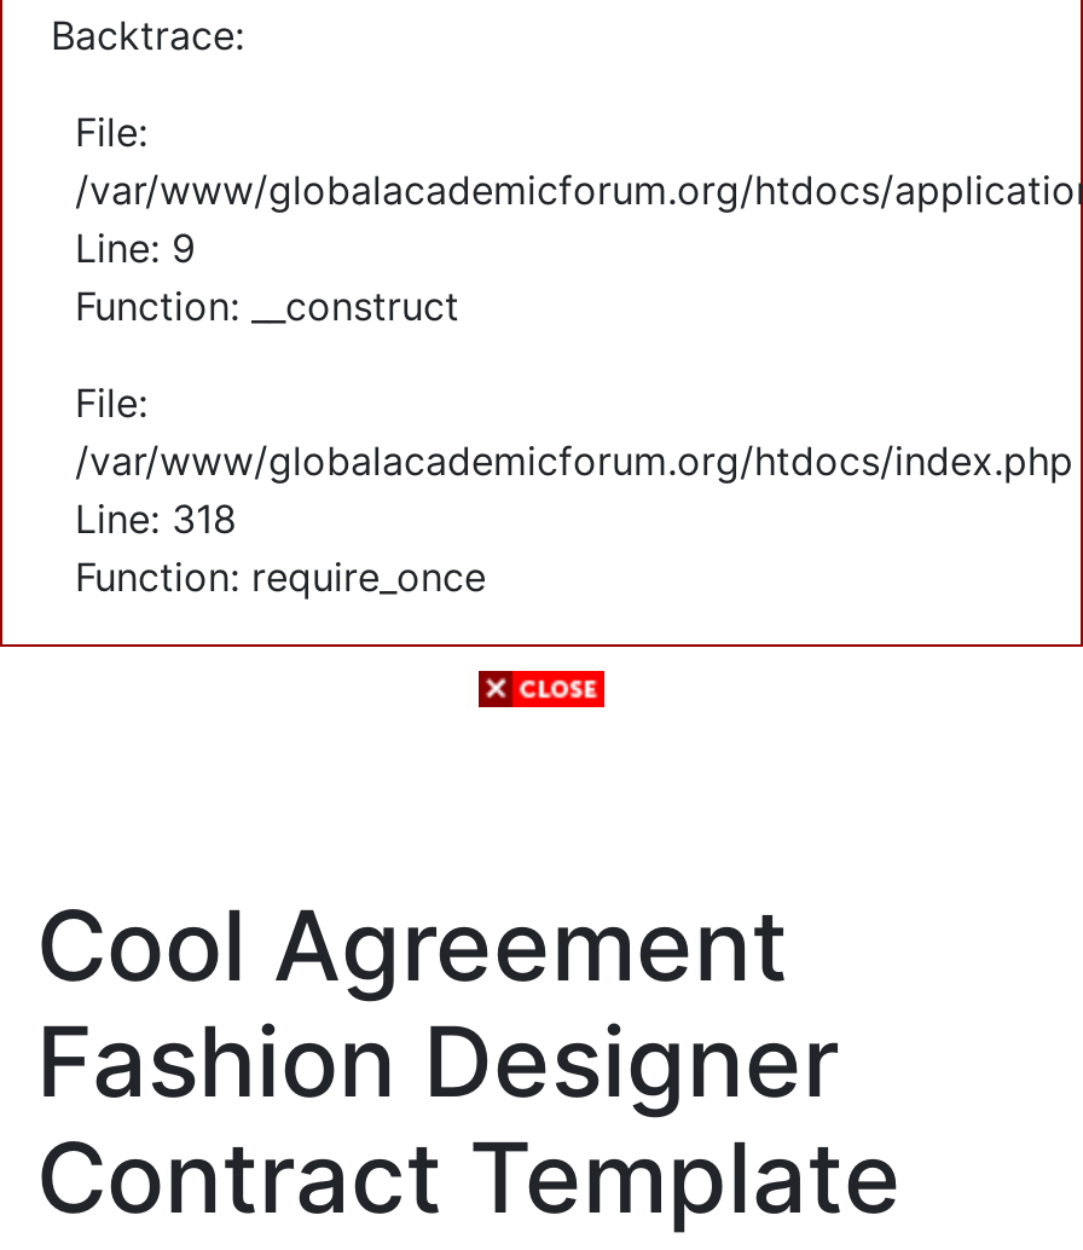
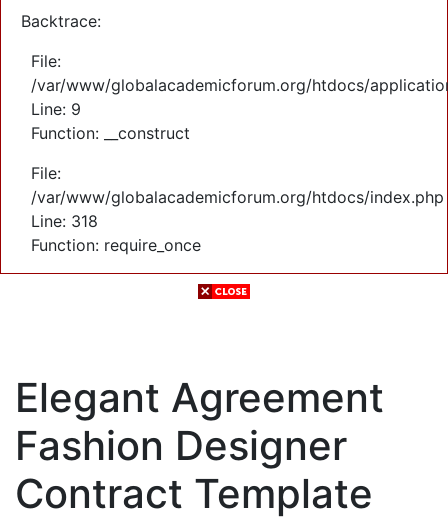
- Cool Agreement
+ Elegant Agreement
